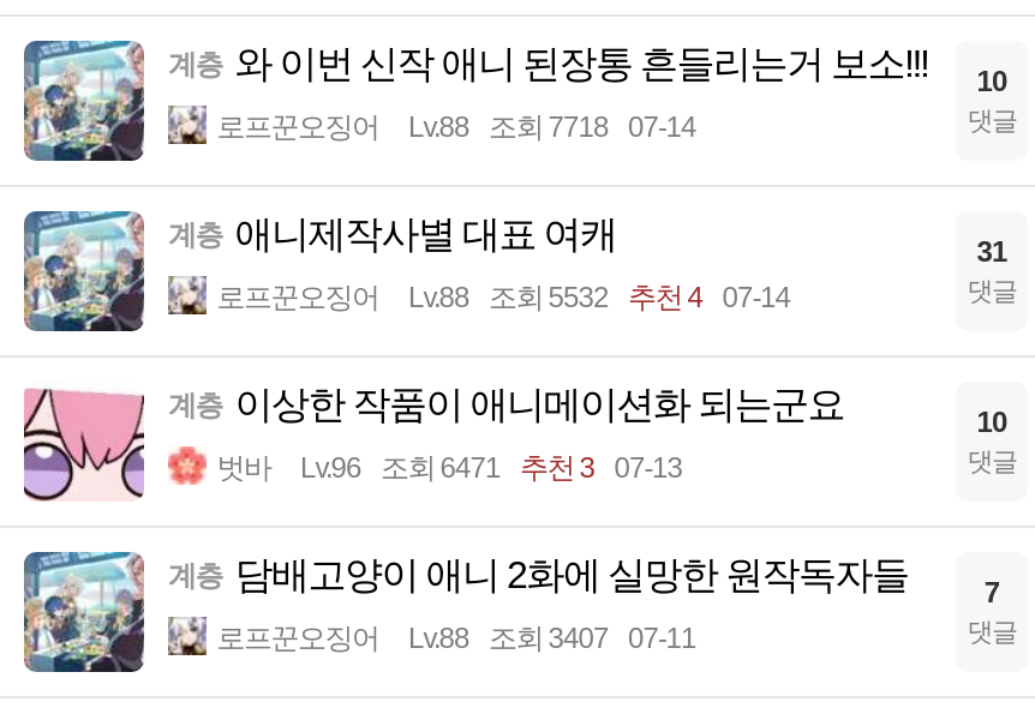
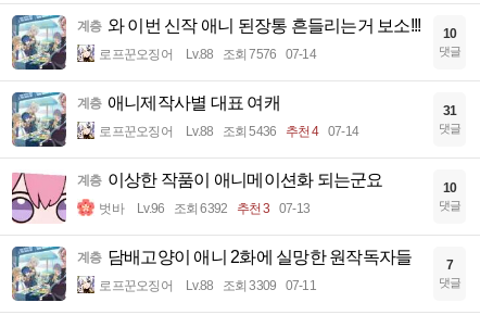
- 로프꾼오징어 Lv.88 조회 7718 07-14
+ 로프꾼오징어 Lv.88 조회 7576 07-14

- 로프꾼오징어 Lv.88 조회 5532 추천 4 07-14
+ 로프꾼오징어 Lv.88 조회 5436 추천 4 07-14

- 벗바 Lv.96 조회 6471 추천 3 07-13
+ 벗바 Lv.96 조회 6392 추천 3 07-13

- 로프꾼오징어 Lv.88 조회 3407 07-11
+ 로프꾼오징어 Lv.88 조회 3309 07-11
